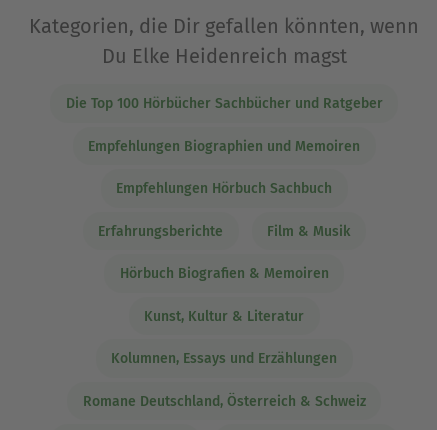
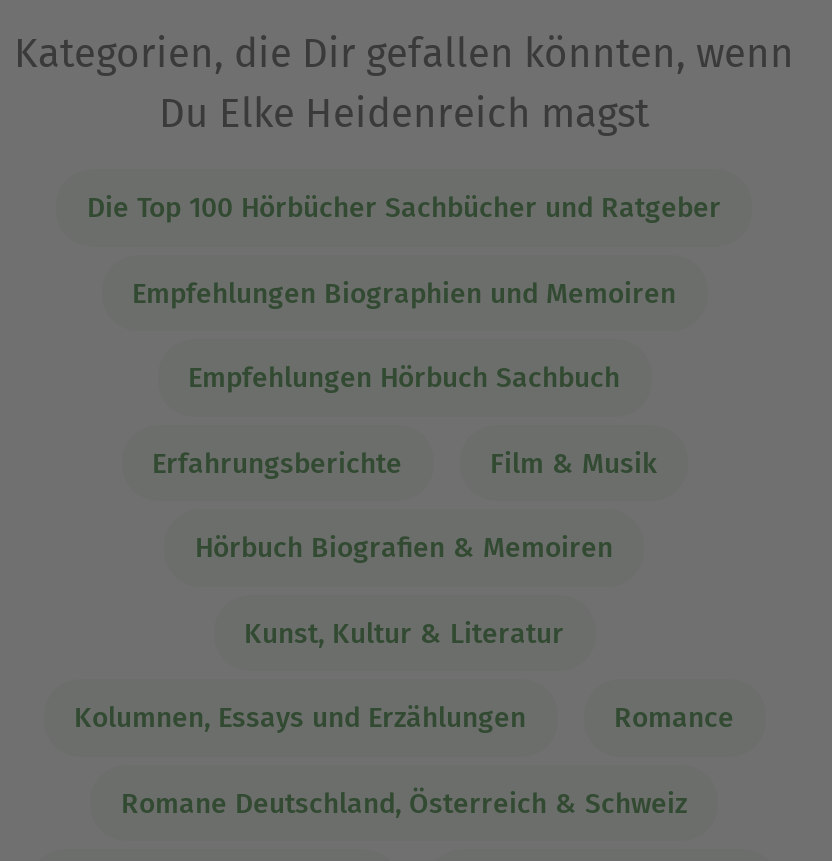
+ Romance
